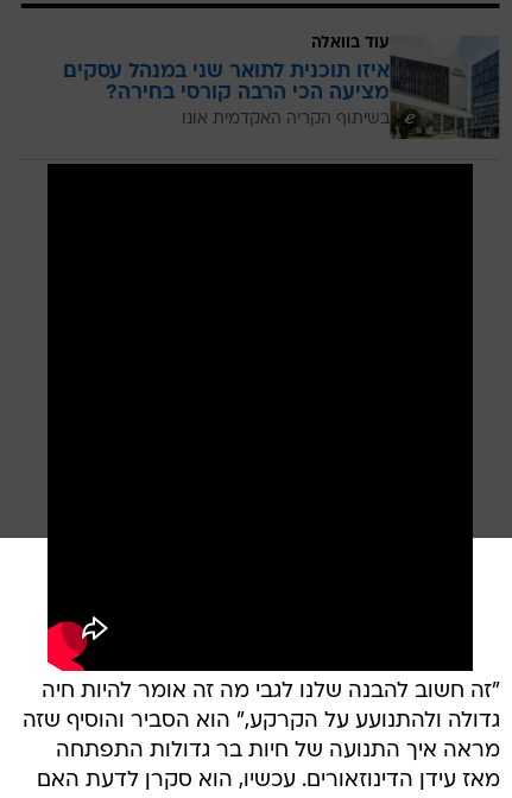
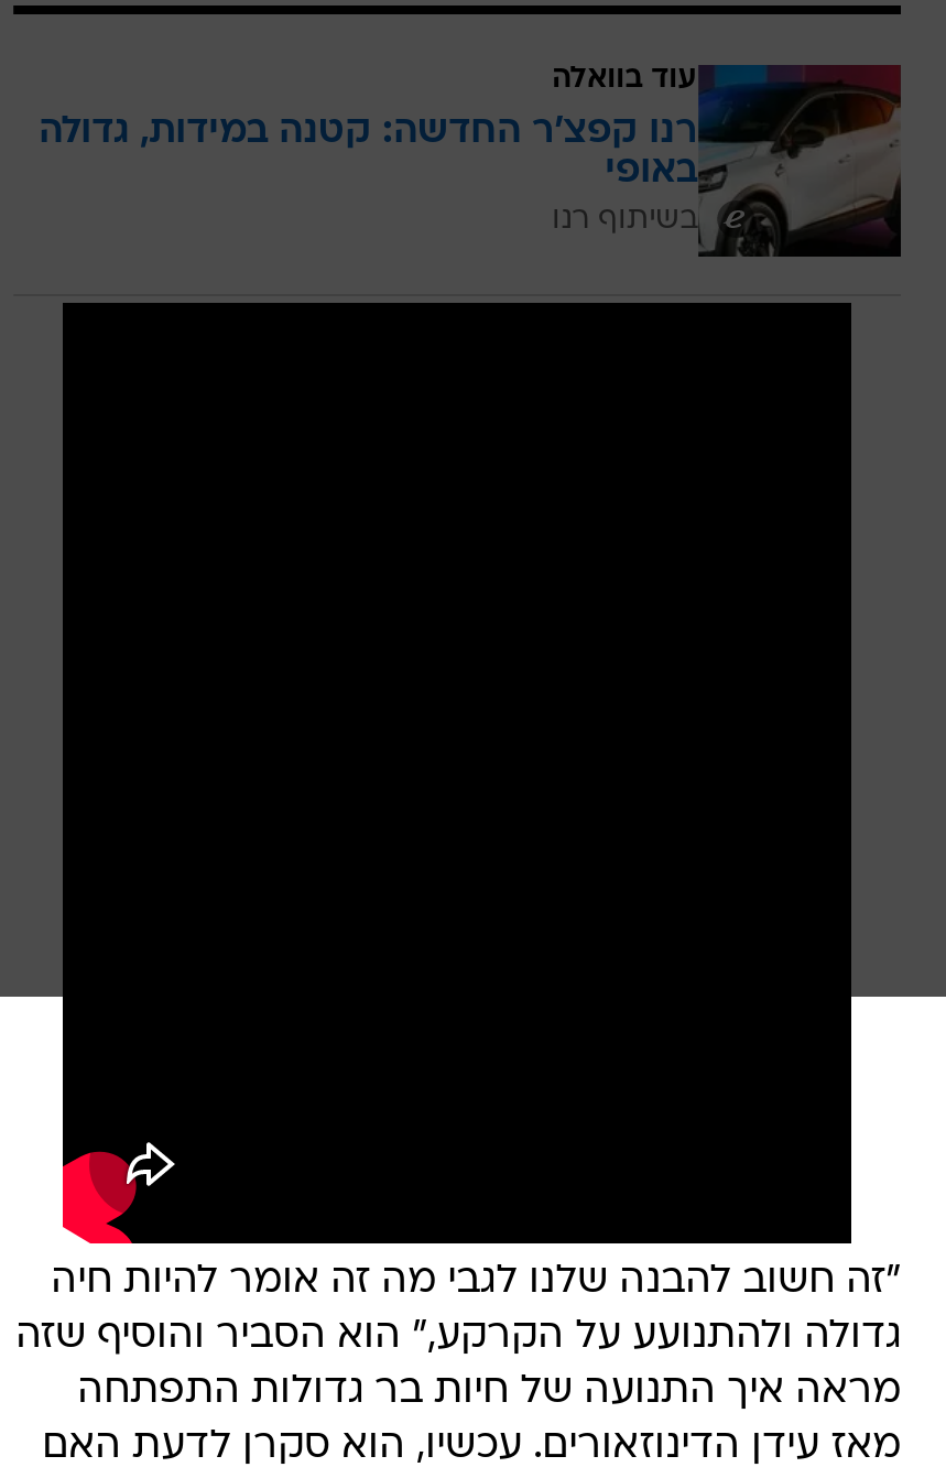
- [image]
- איזו תוכנית לתואר שני במנהל עסקים
- מציעה הכי הרבה קורסי בחירה?
- בשיתוף הקריה האקדמית אונו
+ [image]
+ רנו קפצ'ר החדשה: קטנה במידות, גדולה
+ באופי
+ בשיתוף רנו
